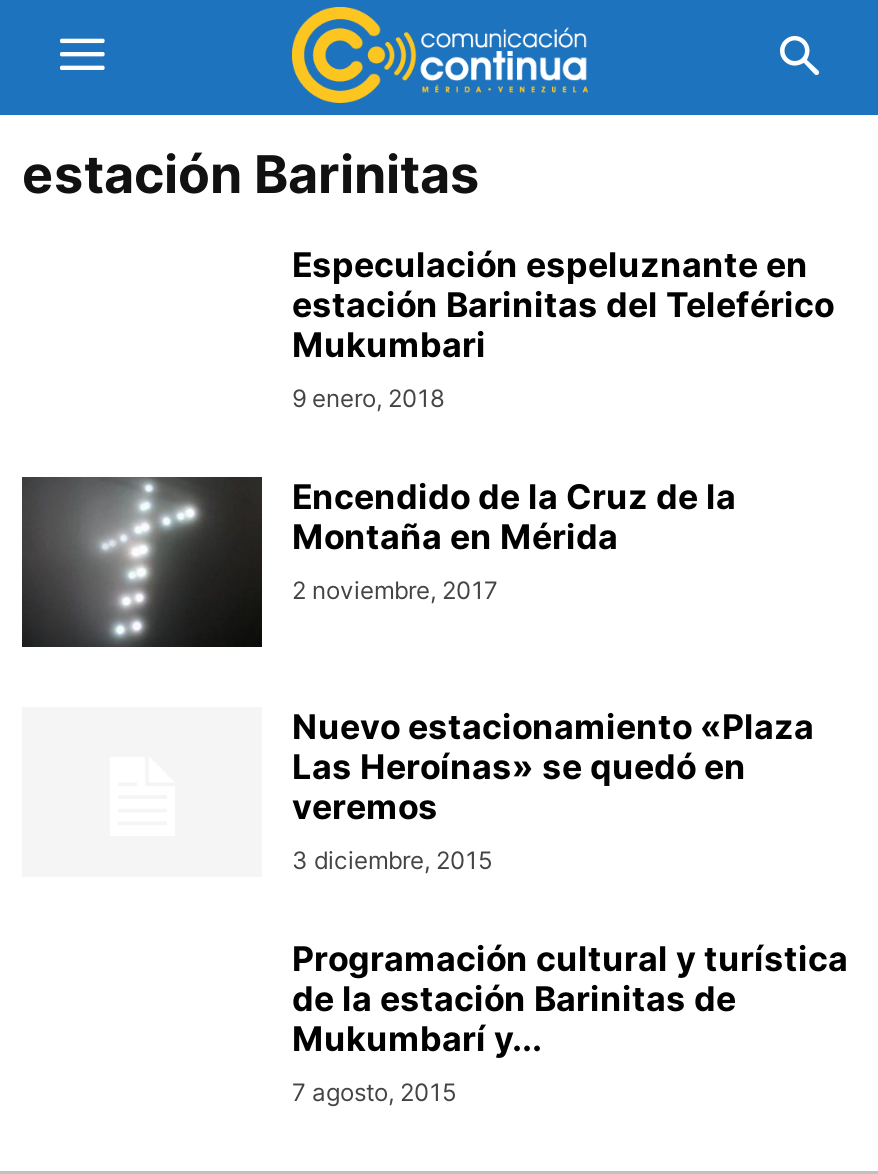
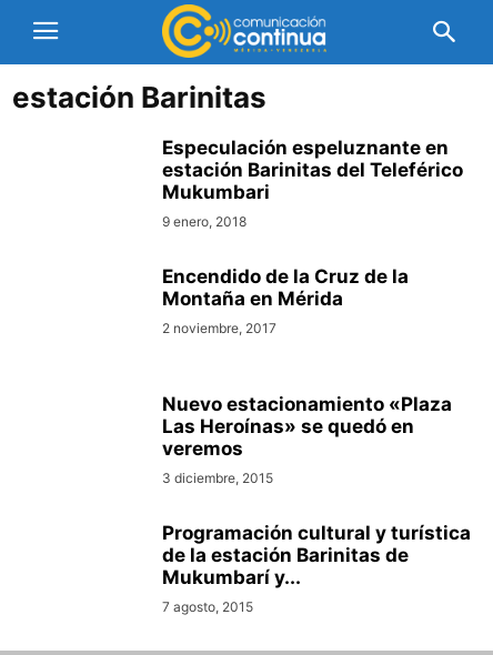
- [image]
